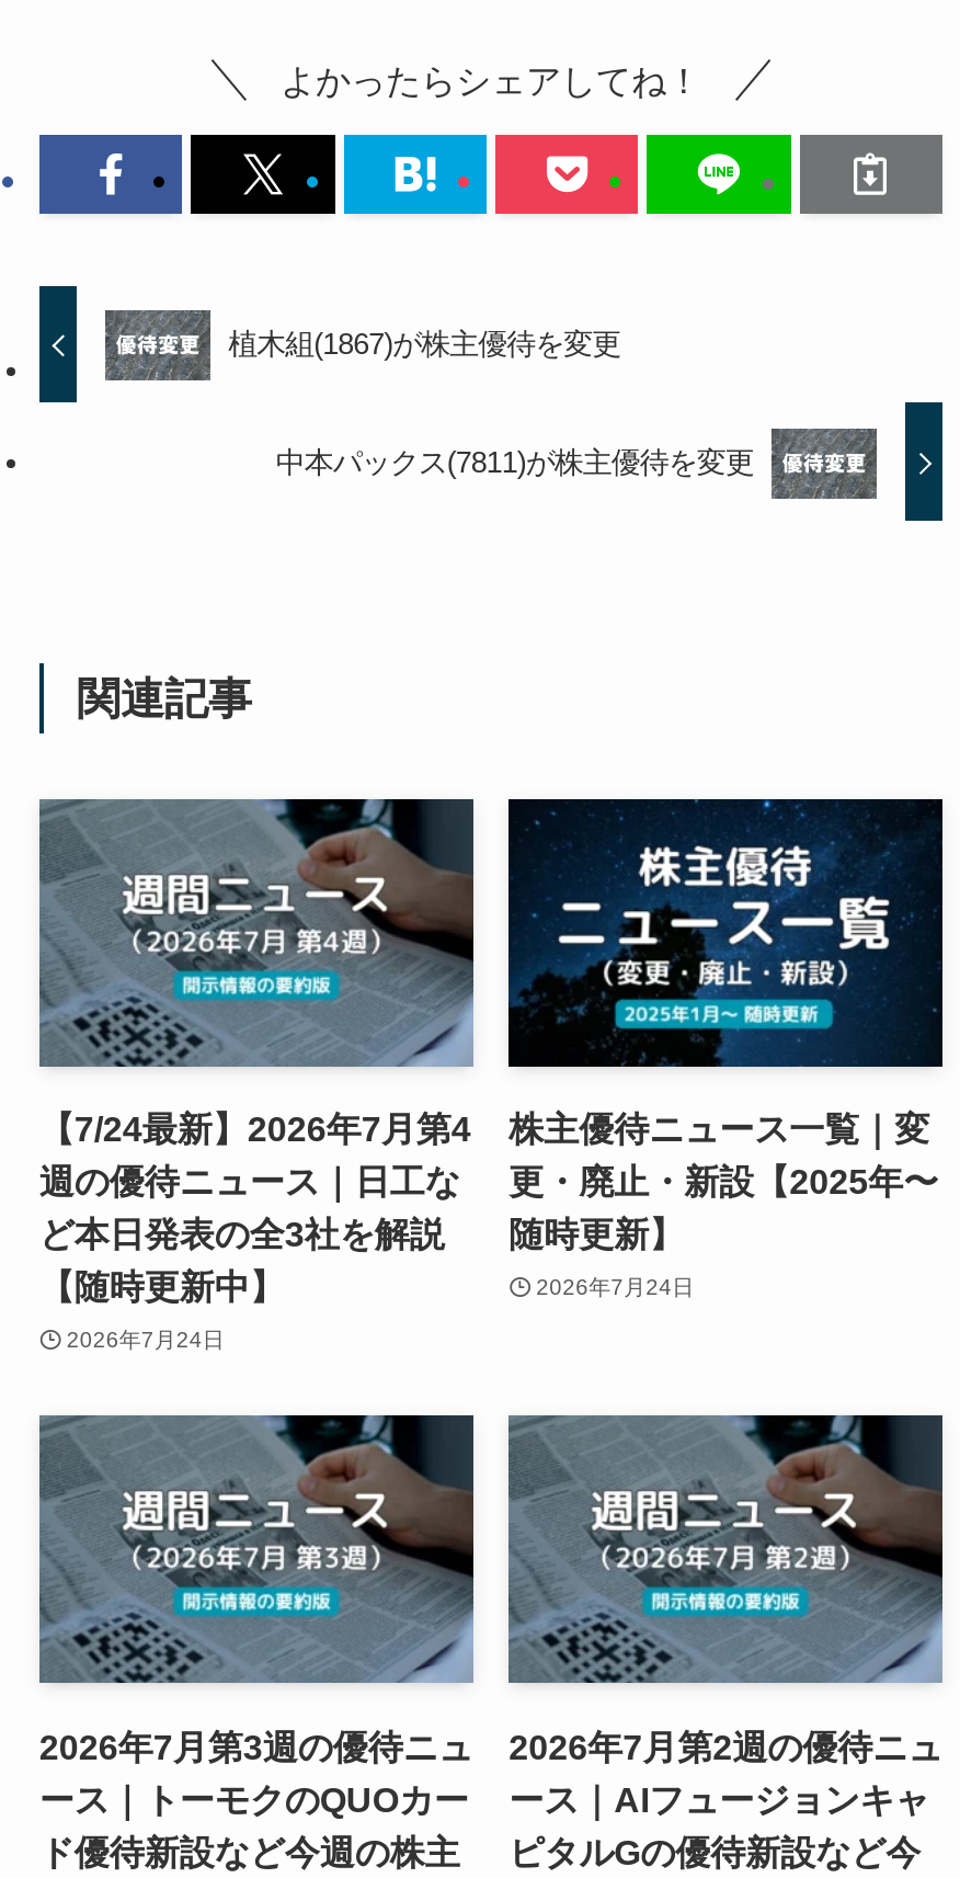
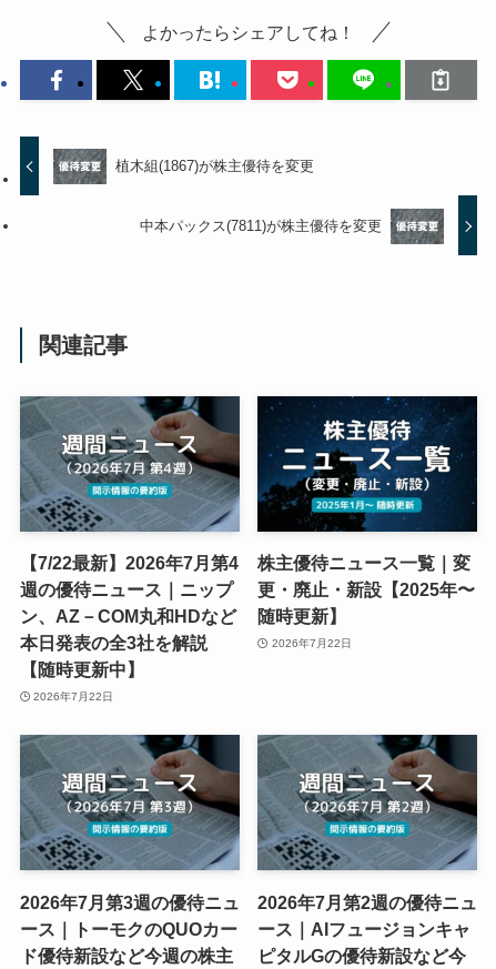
- 【7/24最新】2026年7月第4
- 週の優待ニュース｜日工な
- ど本日発表の全3社を解説
+ 【7/22最新】2026年7月第4
+ 週の優待ニュース｜ニップ
+ ン、AZ－COM丸和HDなど
+ 本日発表の全3社を解説

- 2026年7月24日
+ 2026年7月22日

- 2026年7月24日
+ 2026年7月22日
